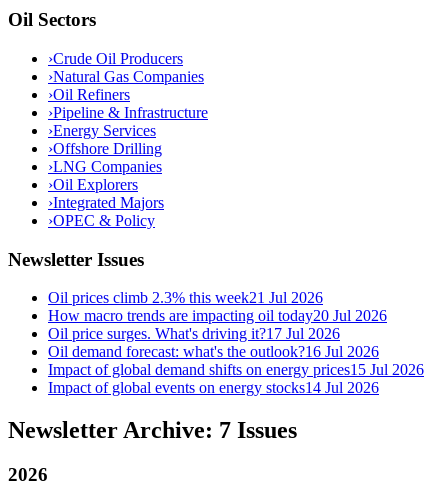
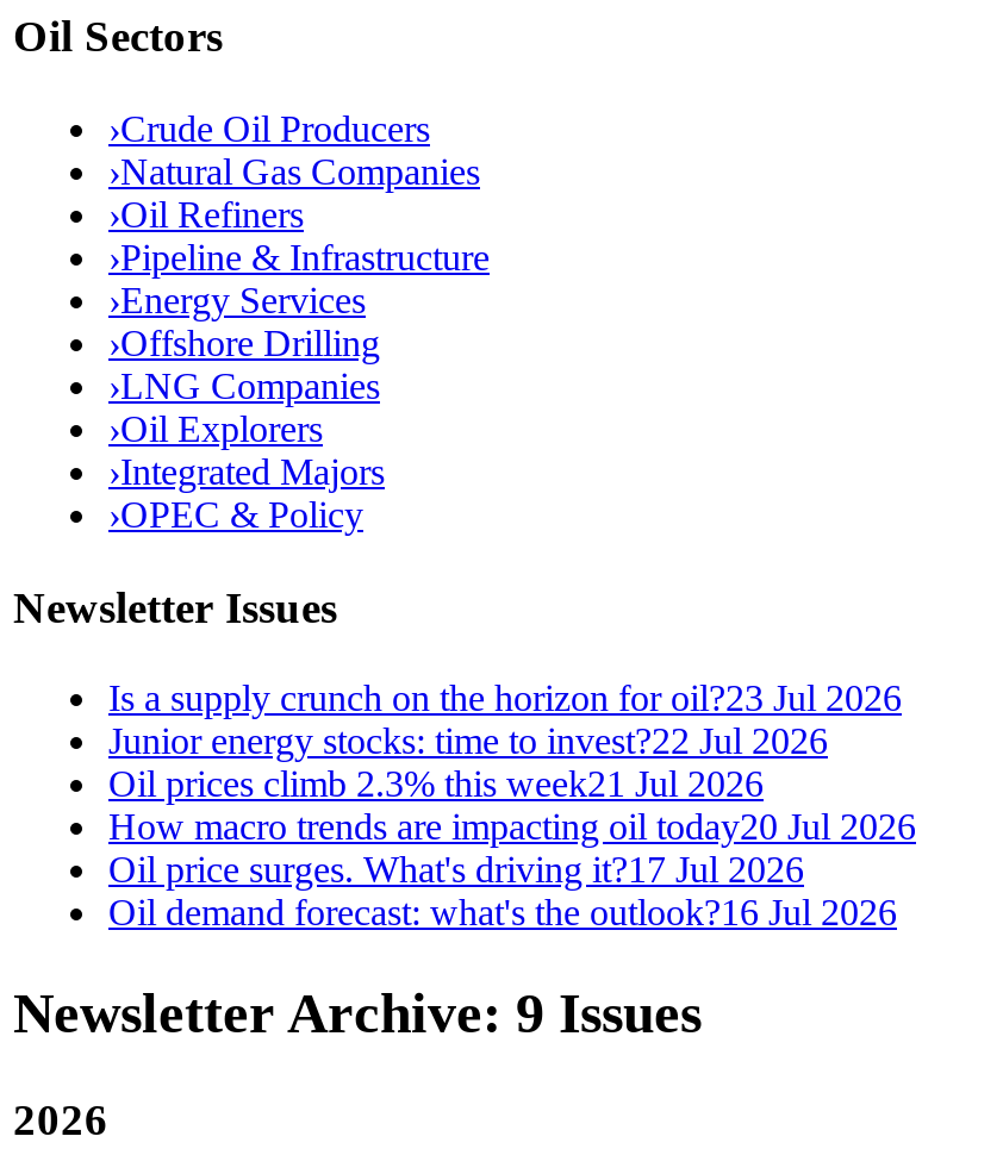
+ Is a supply crunch on the horizon for oil?23 Jul 2026
+ Junior energy stocks: time to invest?22 Jul 2026

moved down: Oil prices climb 2.3% this week21 Jul 2026 | How macro trends are impacting oil today20 Jul 2026 | Oil price surges. What's driving it?17 Jul 2026 | Oil demand forecast: what's the outlook?16 Jul 2026

- Impact of global demand shifts on energy prices15 Jul 2026
- Impact of global events on energy stocks14 Jul 2026
- Newsletter Archive: 7 Issues
+ Newsletter Archive: 9 Issues
